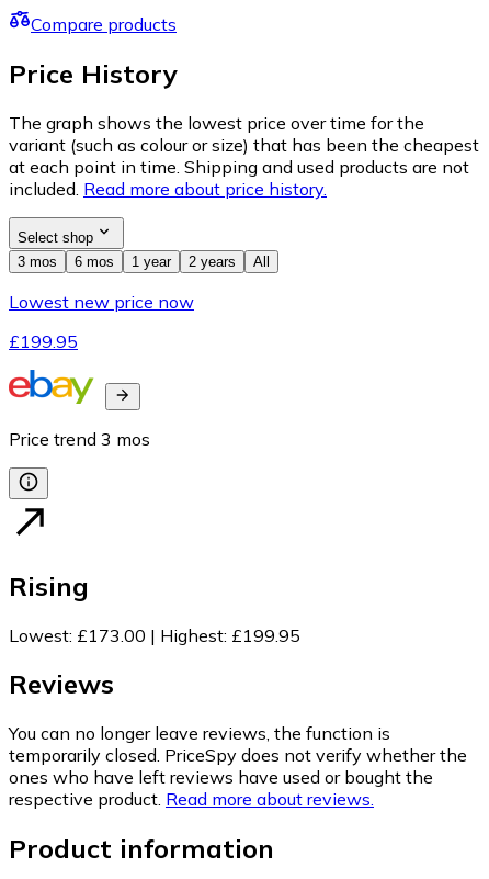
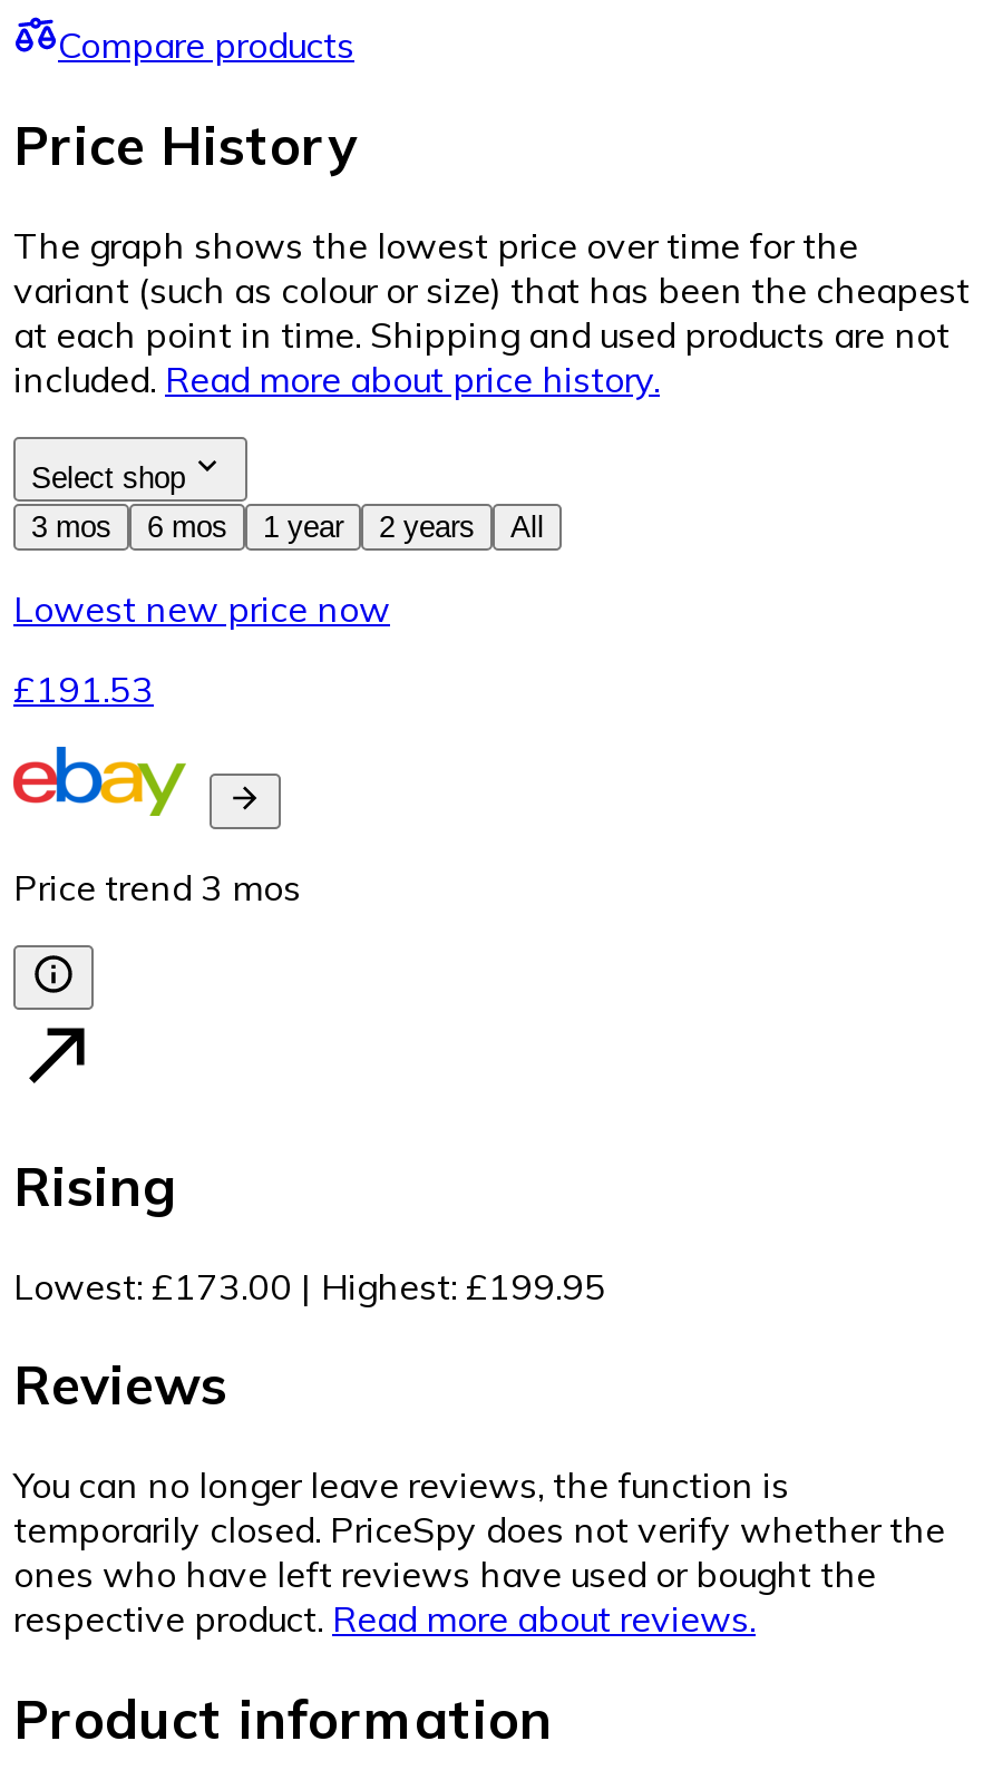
- £199.95
+ £191.53
